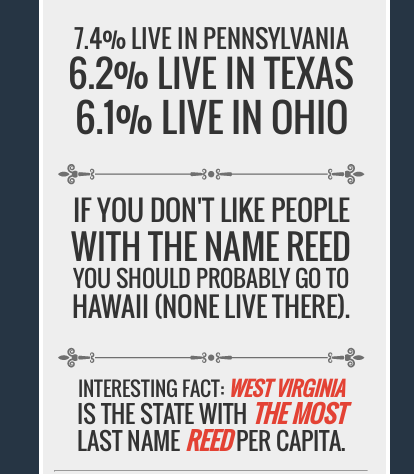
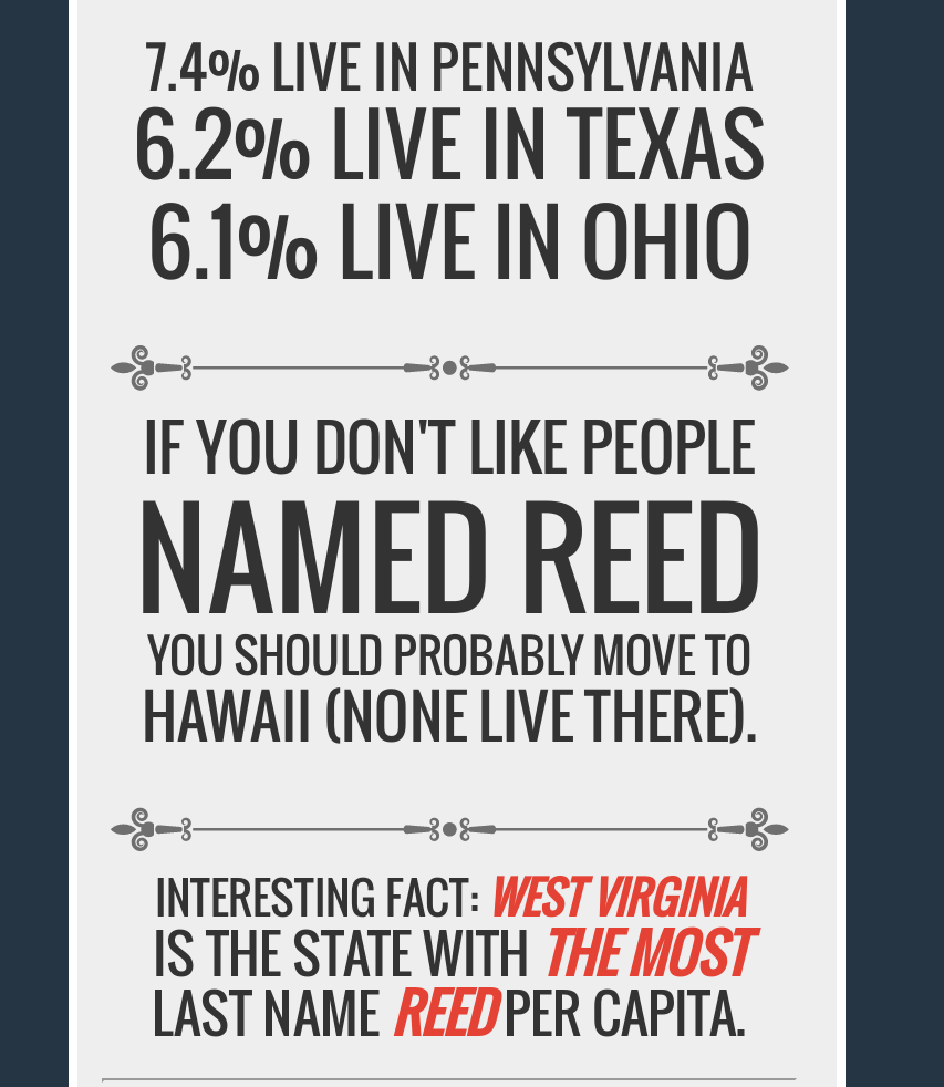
- WITH THE NAME REED
- YOU SHOULD PROBABLY GO TO
+ NAMED REED
+ YOU SHOULD PROBABLY MOVE TO
